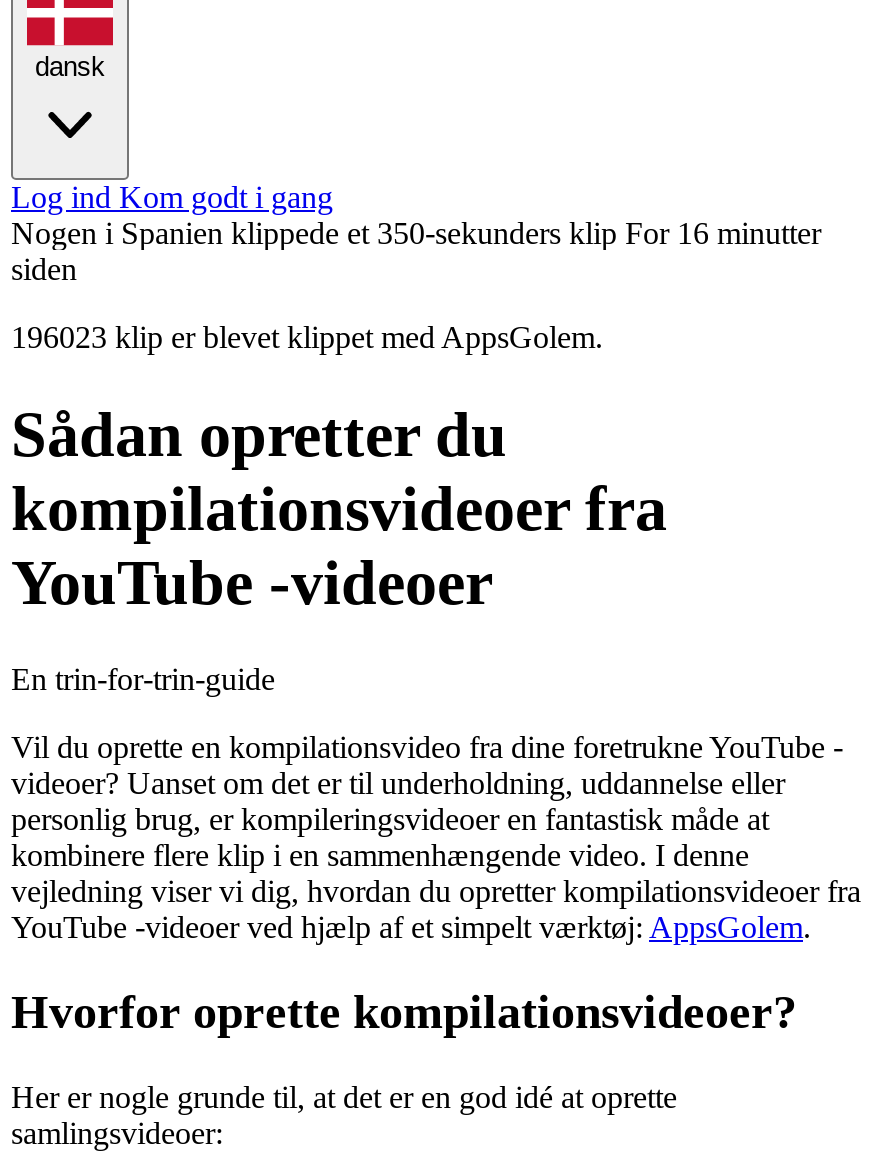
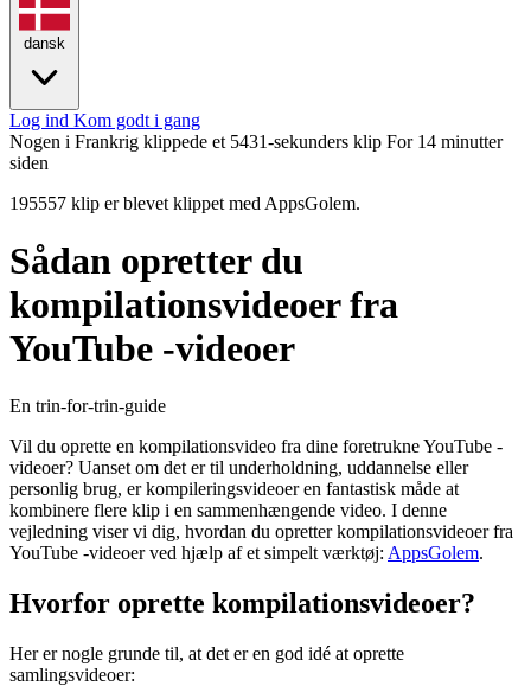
- Nogen i Spanien klippede et 350-sekunders klip For 16 minutter
+ Nogen i Frankrig klippede et 5431-sekunders klip For 14 minutter

- 196023 klip er blevet klippet med AppsGolem.
+ 195557 klip er blevet klippet med AppsGolem.
